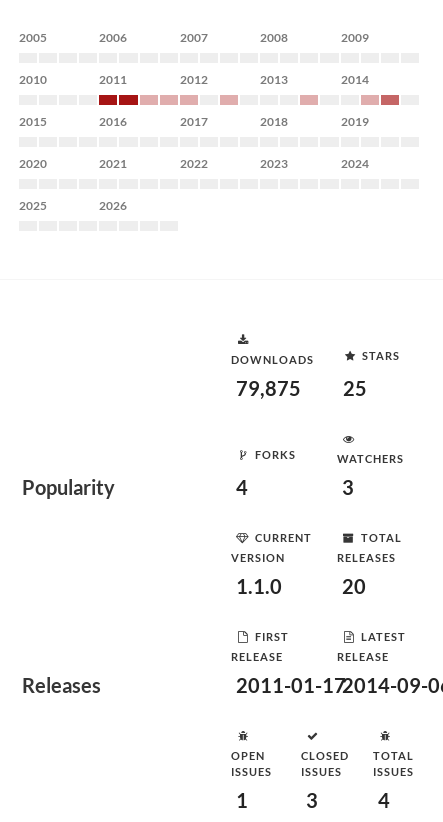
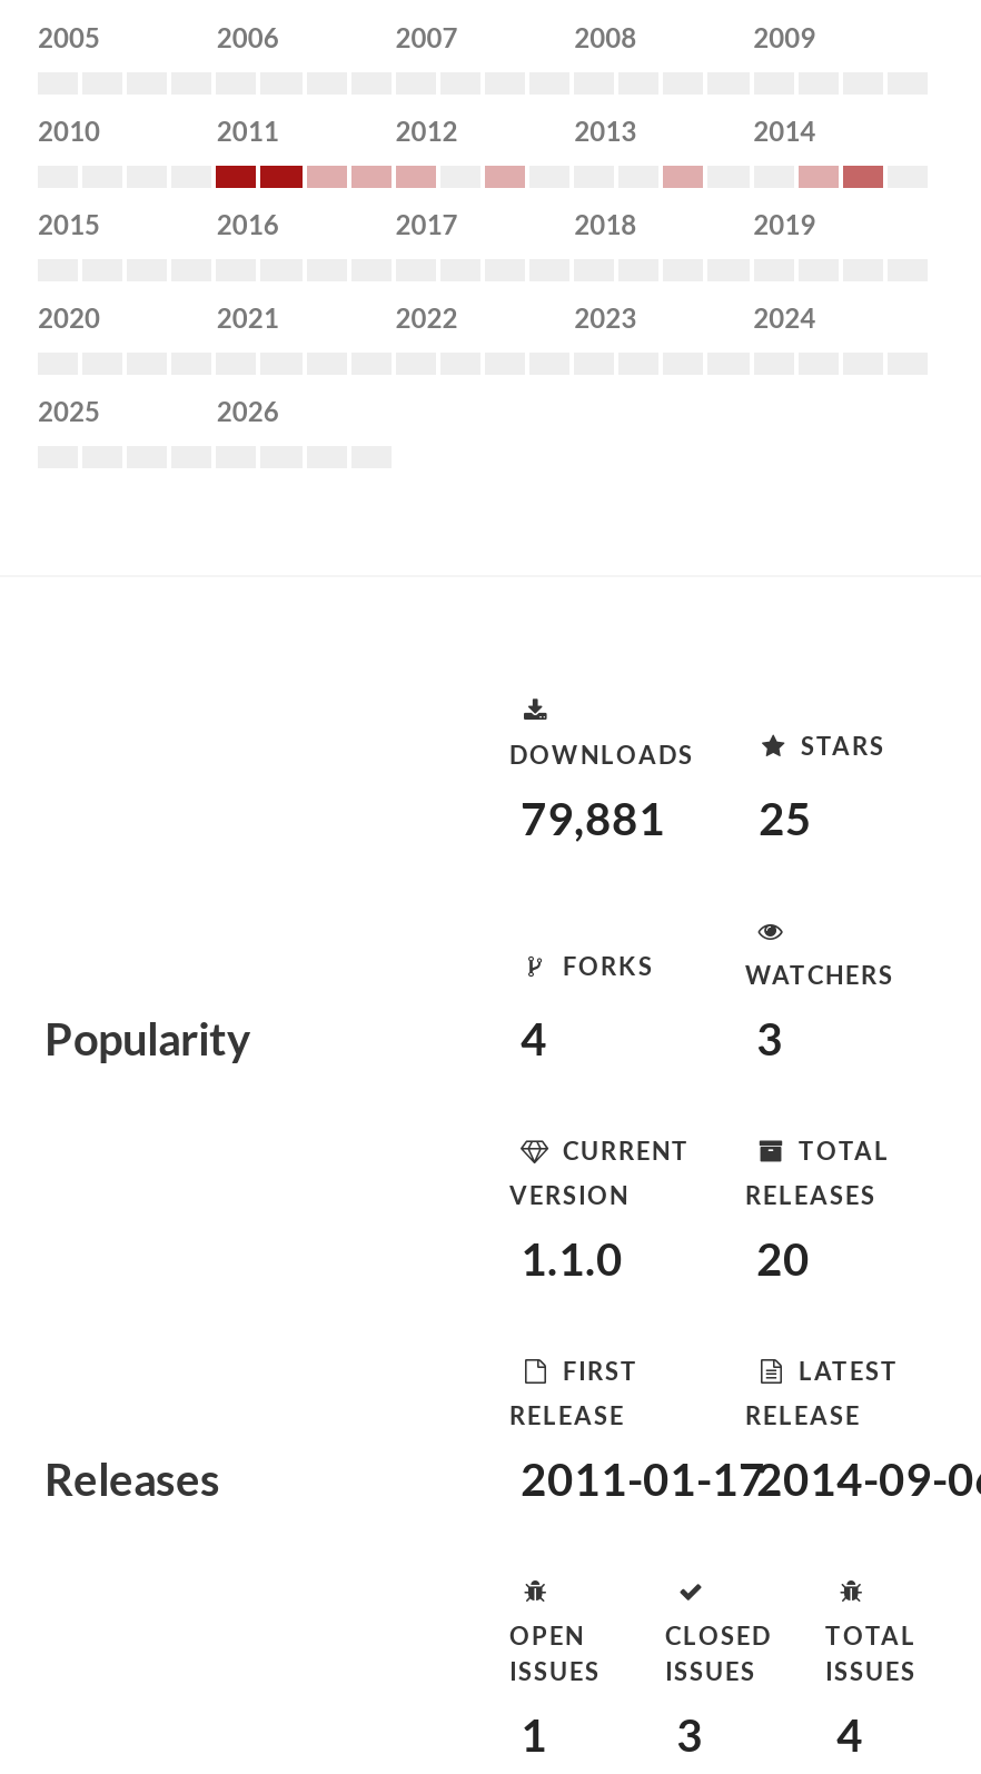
- 79,875 25
+ 79,881 25
